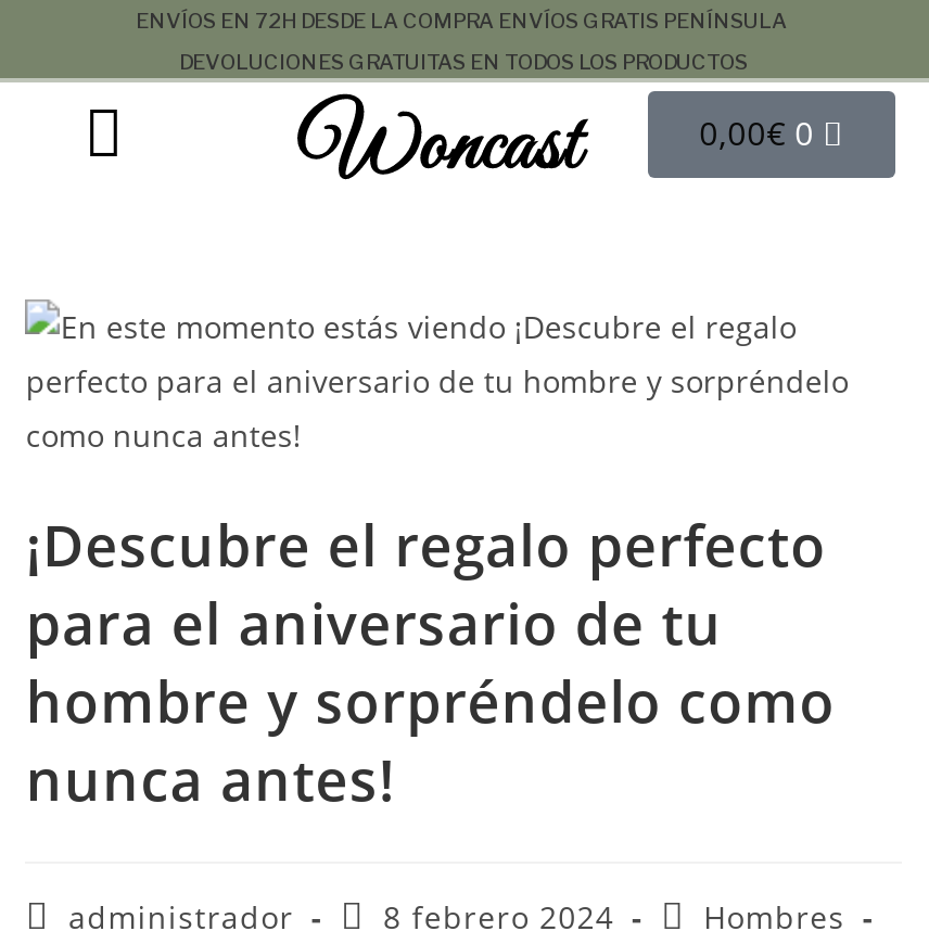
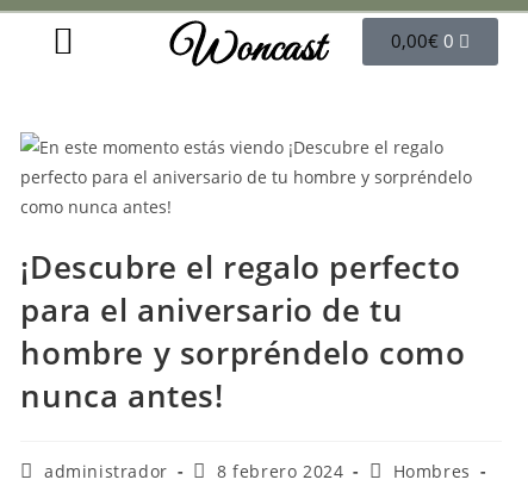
- ENVÍOS EN 72H DESDE LA COMPRA ENVÍOS GRATIS PENÍNSULA
- DEVOLUCIONES GRATUITAS EN TODOS LOS PRODUCTOS
